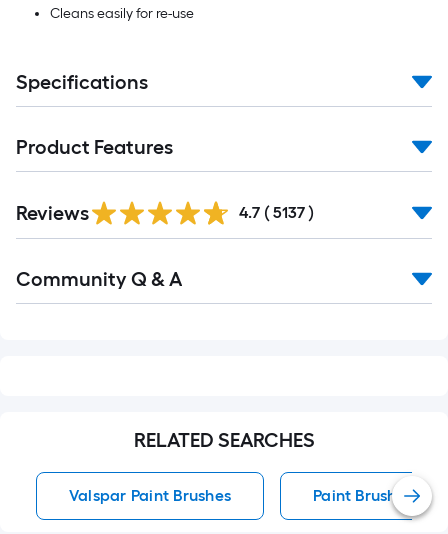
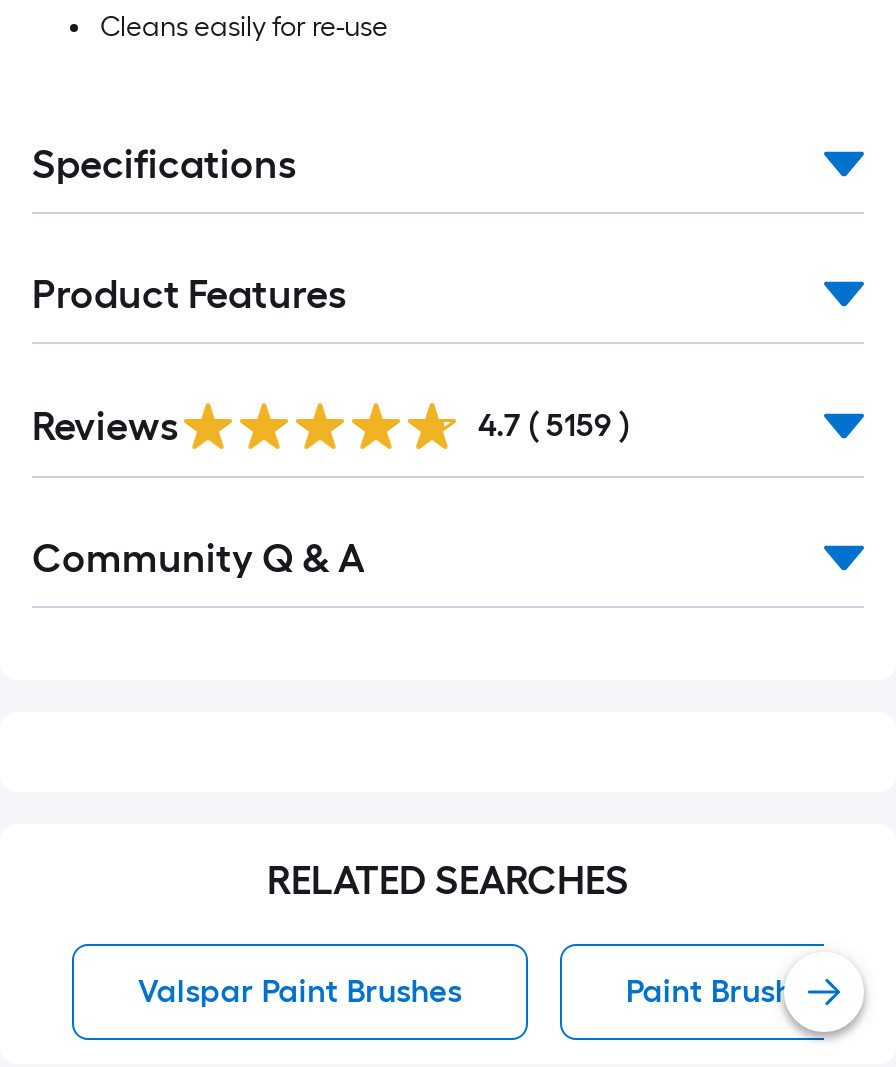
- 4.7 ( 5137 )
+ 4.7 ( 5159 )
